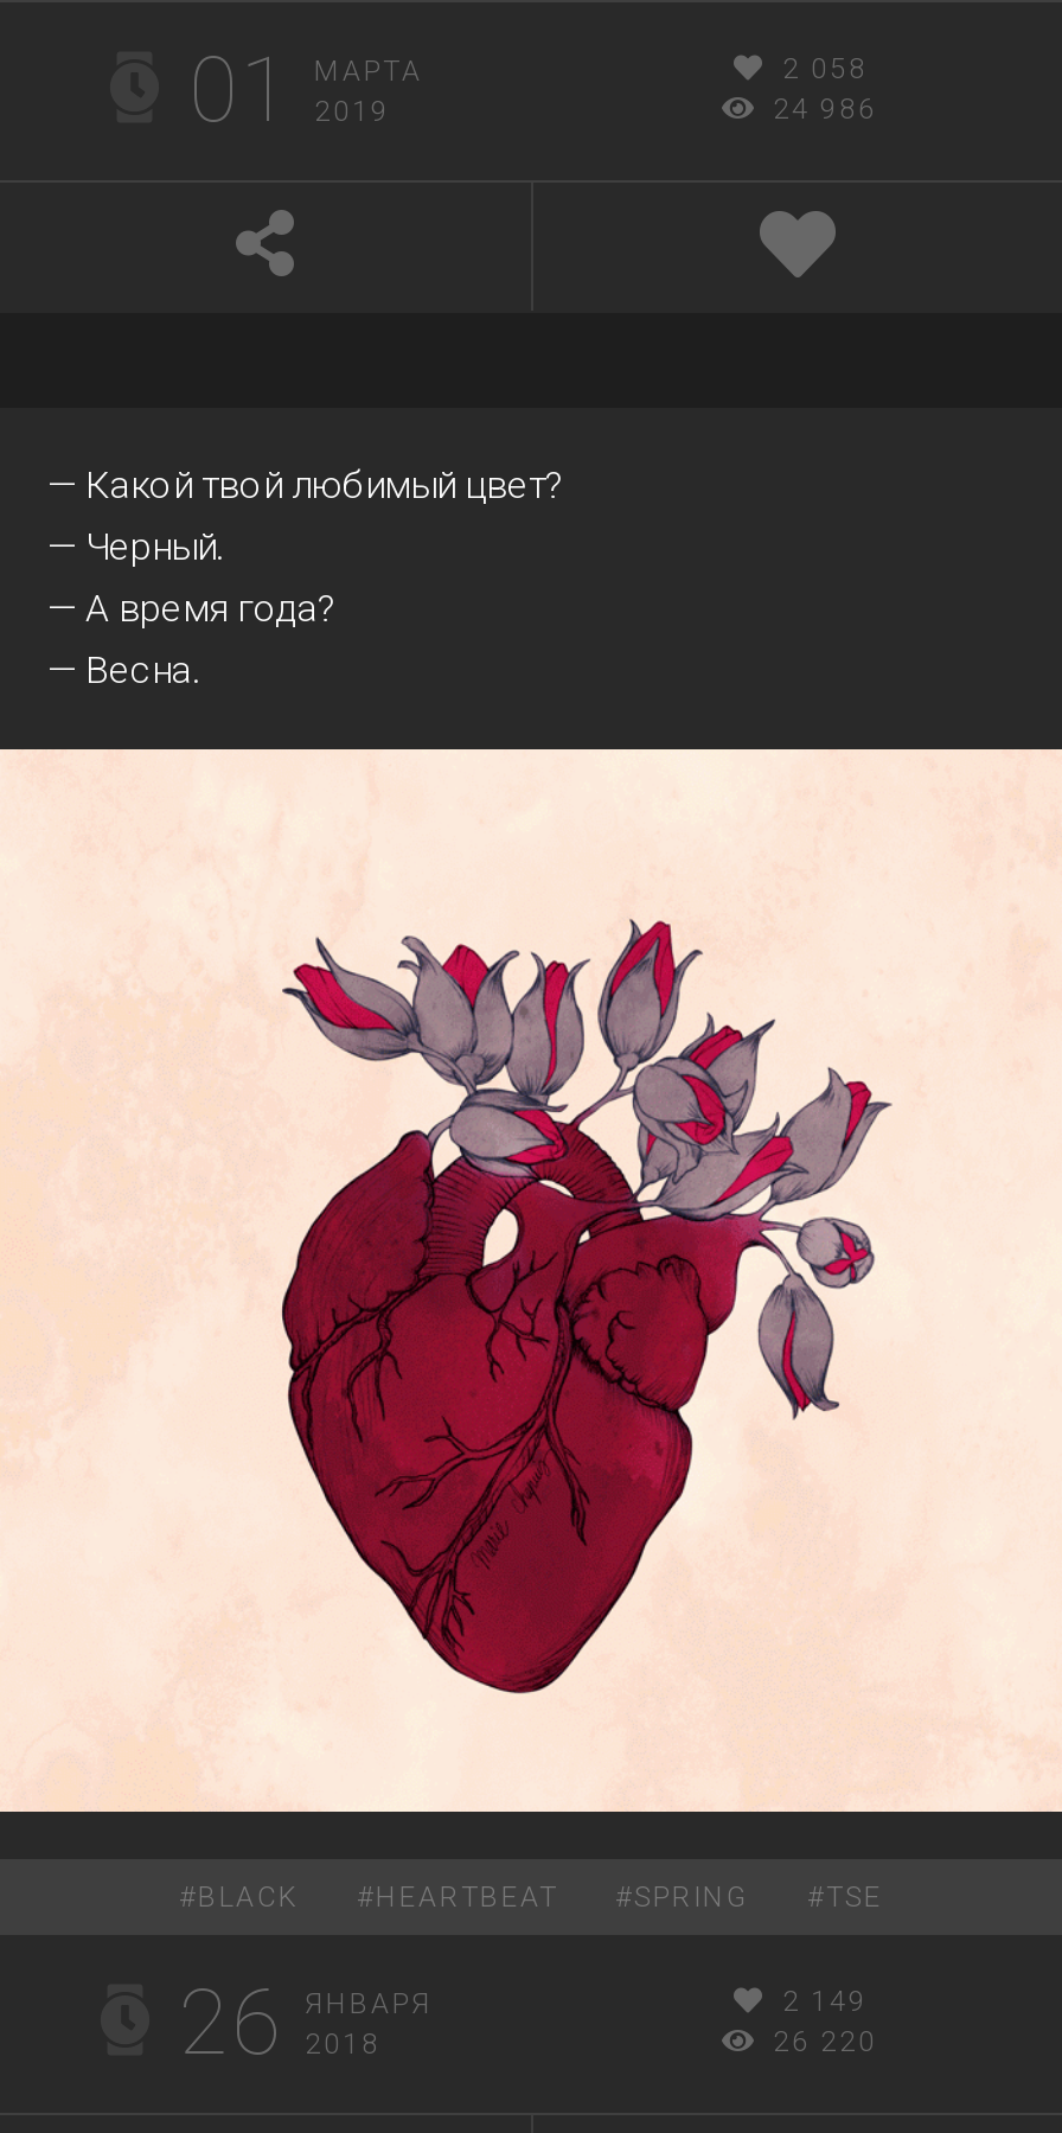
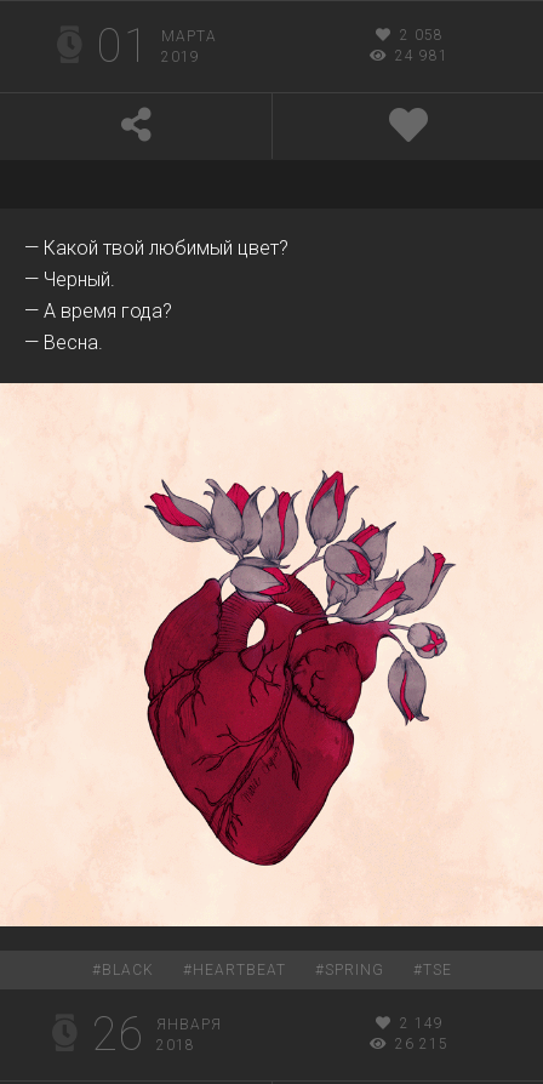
- 24 986
+ 24 981

- 26 220
+ 26 215
